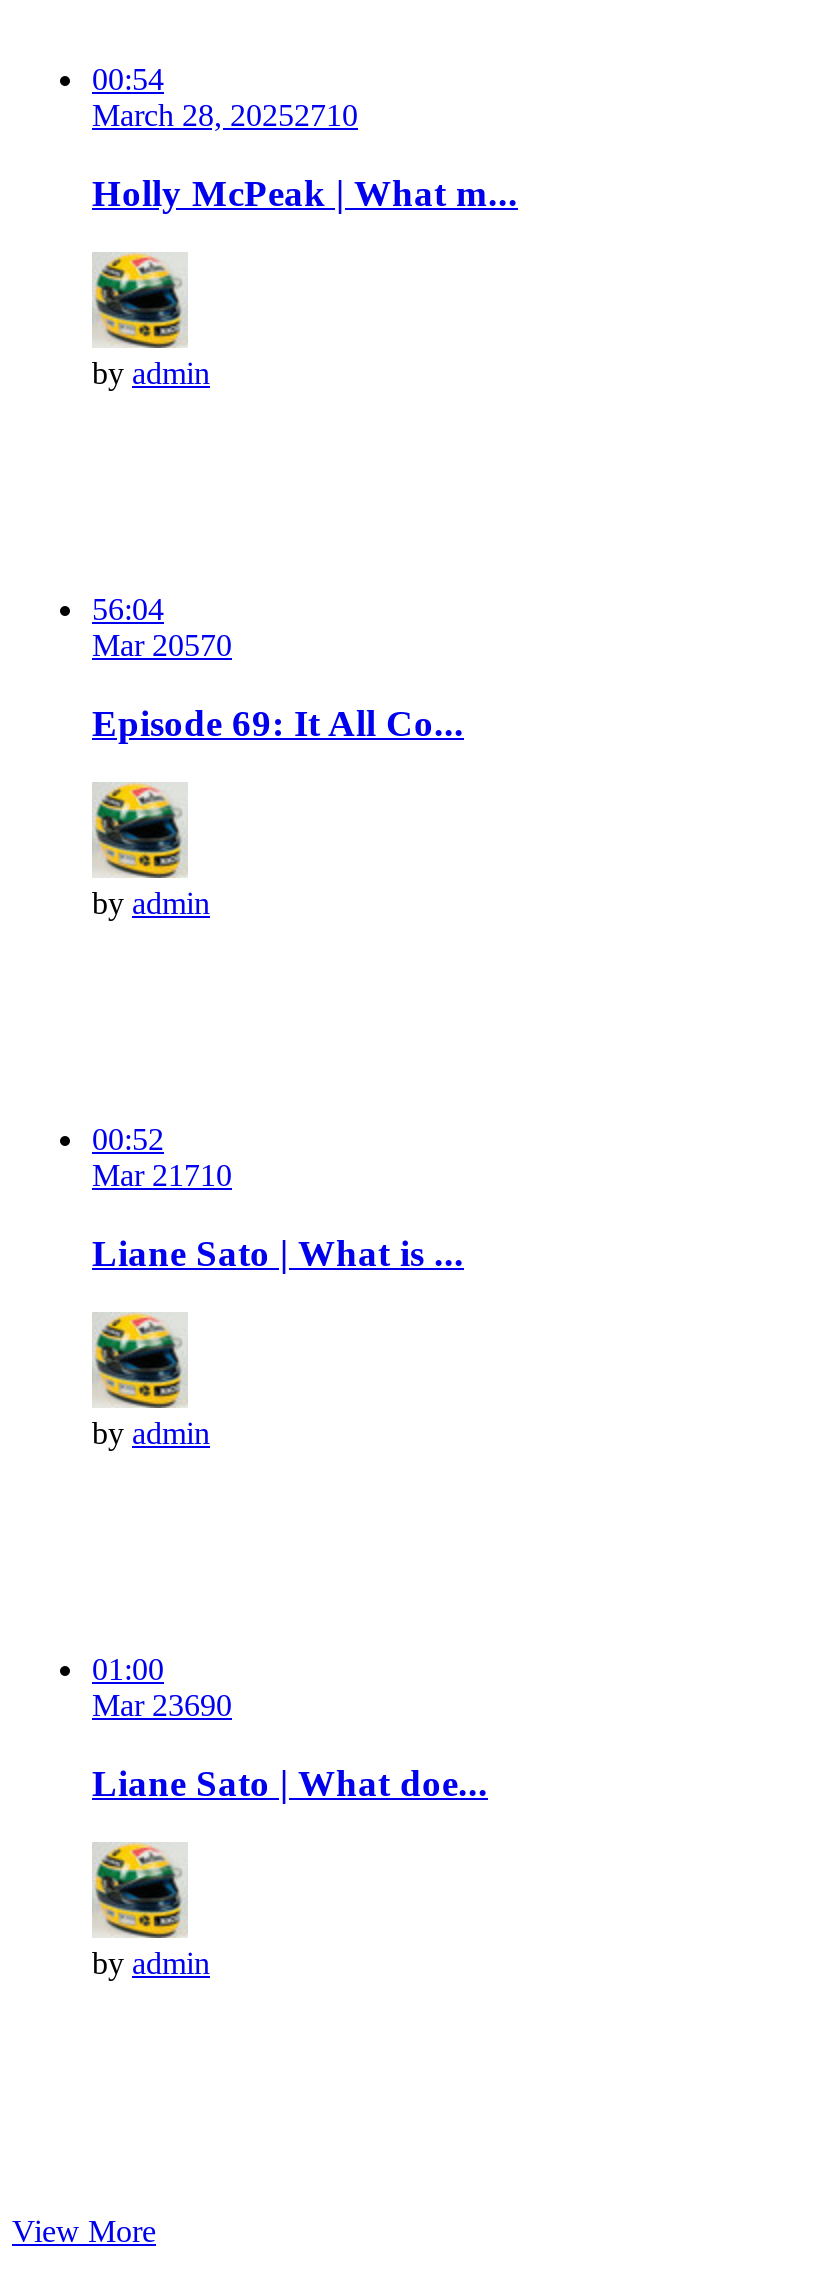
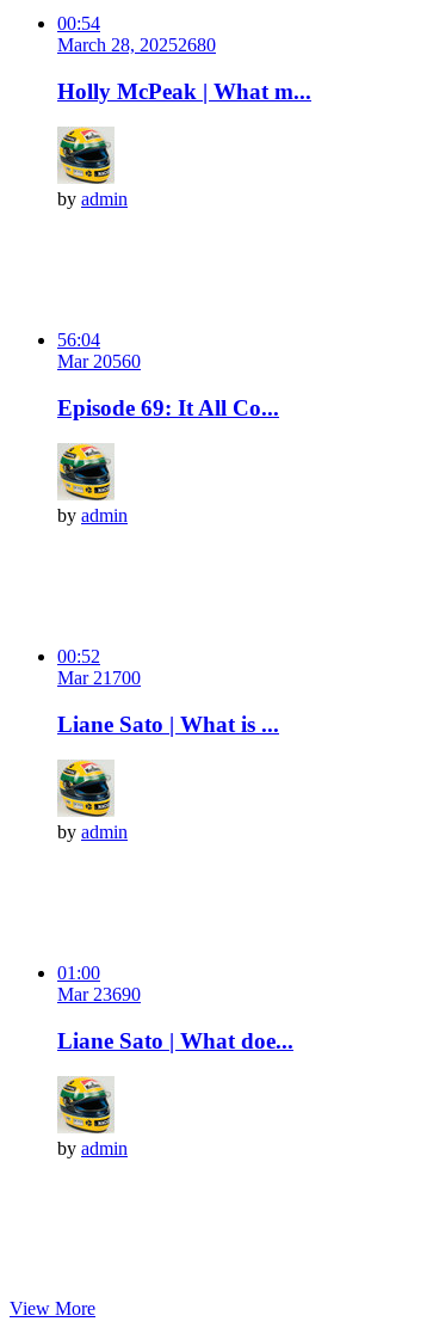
- March 28, 2025271 0
+ March 28, 2025268 0

- Mar 20570
+ Mar 20560

- Mar 21 71 0
+ Mar 21 70 0
